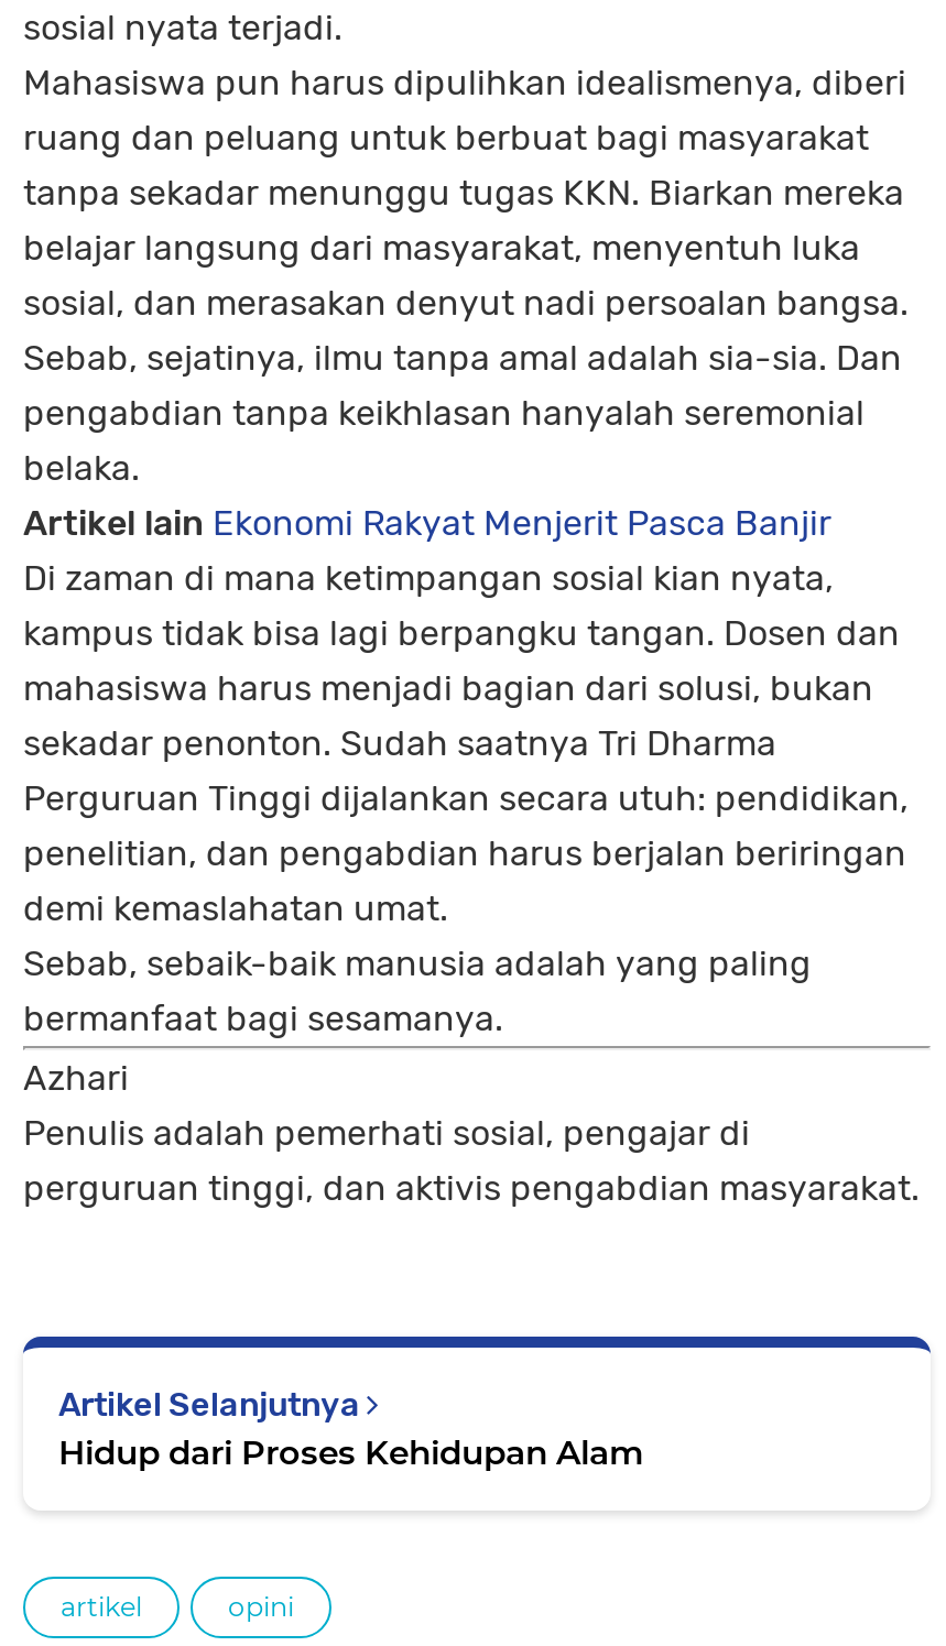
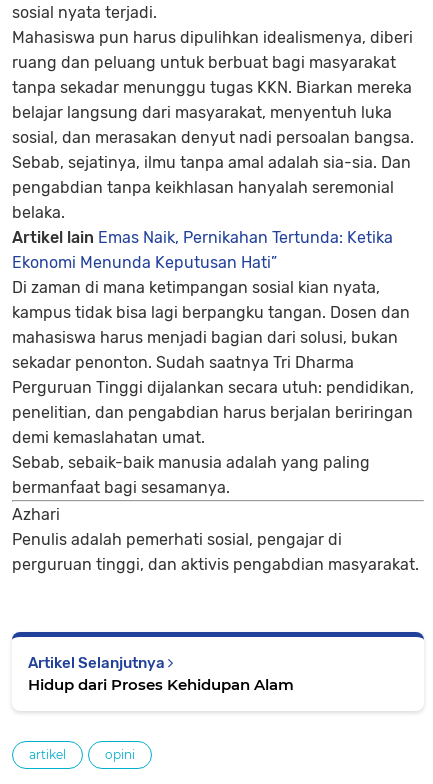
- Artikel lain Ekonomi Rakyat Menjerit Pasca Banjir
+ Artikel lain Emas Naik, Pernikahan Tertunda: Ketika
+ Ekonomi Menunda Keputusan Hati”
